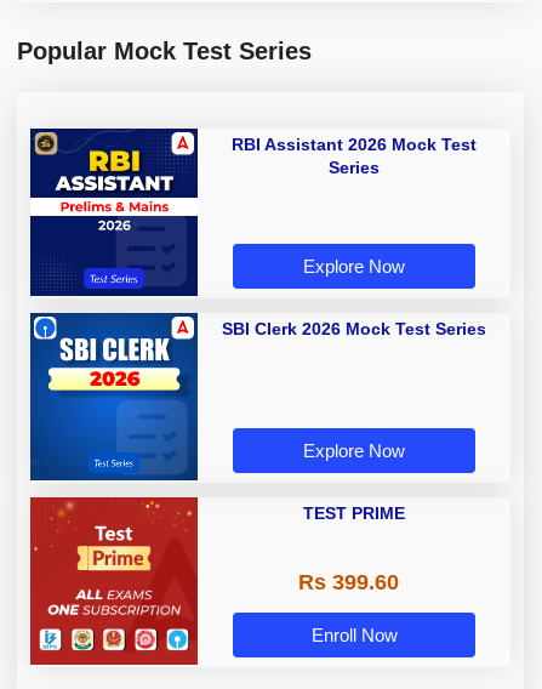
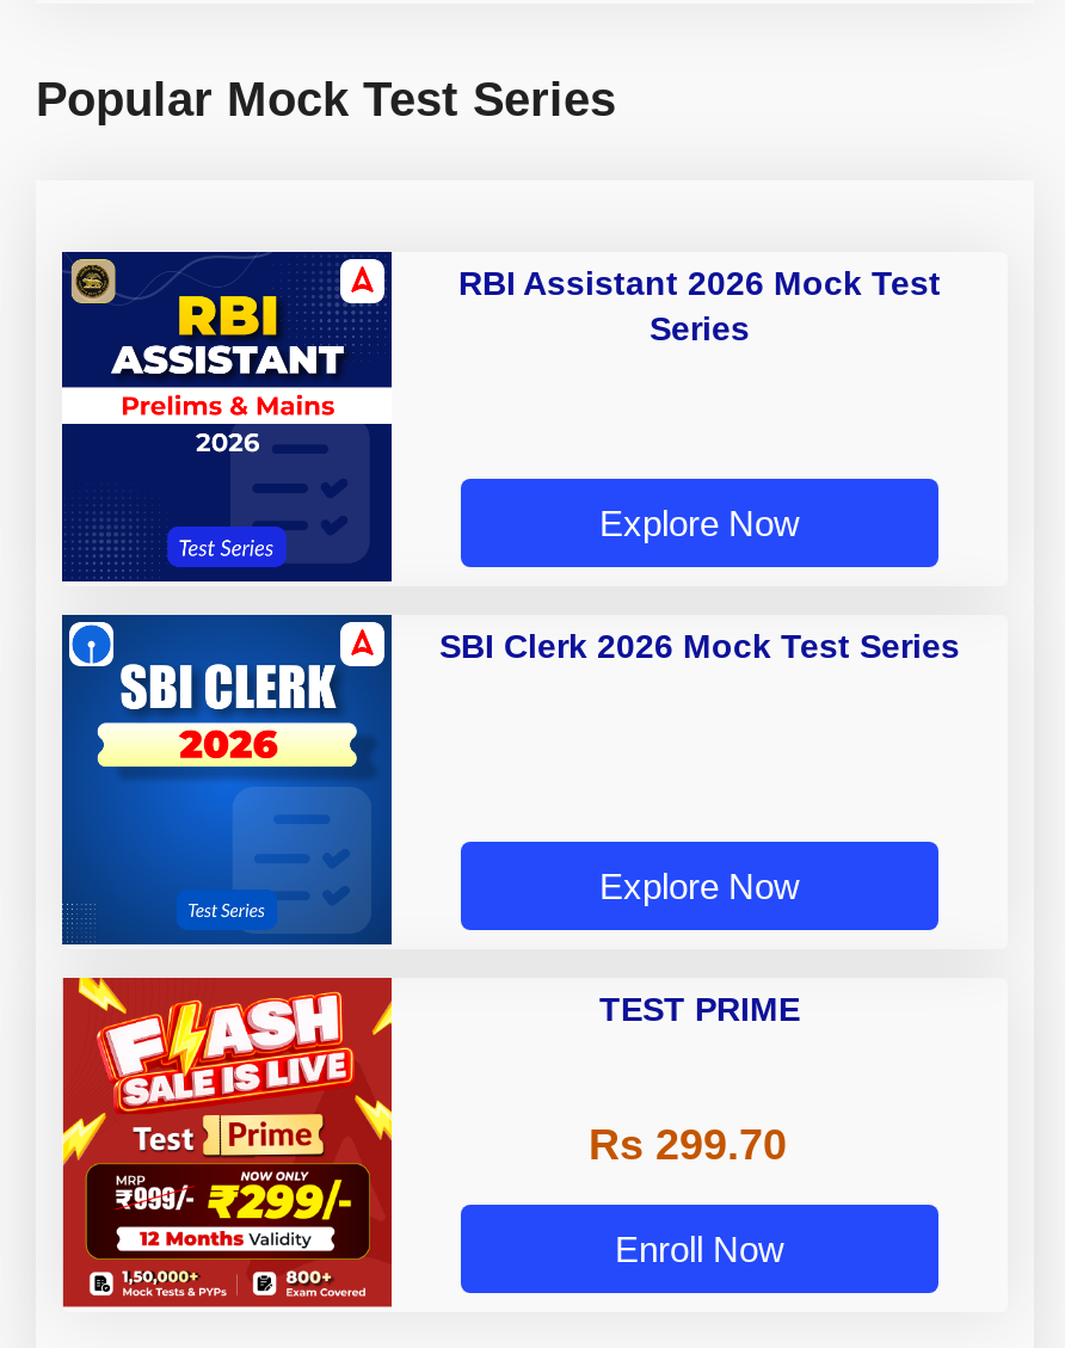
- [image]
+ [image]

- Rs 399.60
+ Rs 299.70
